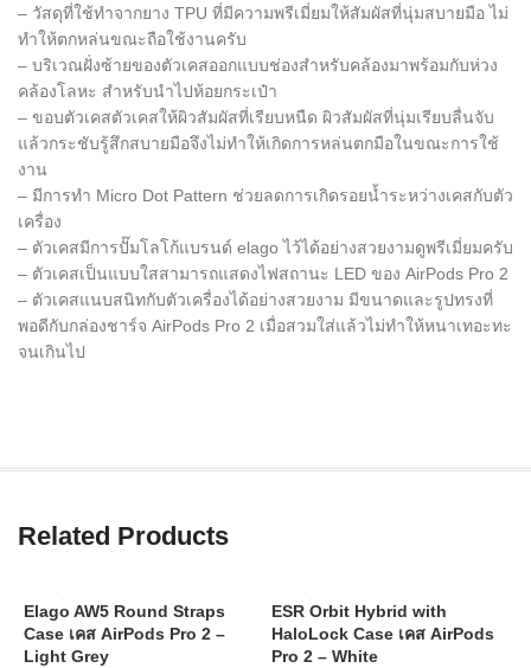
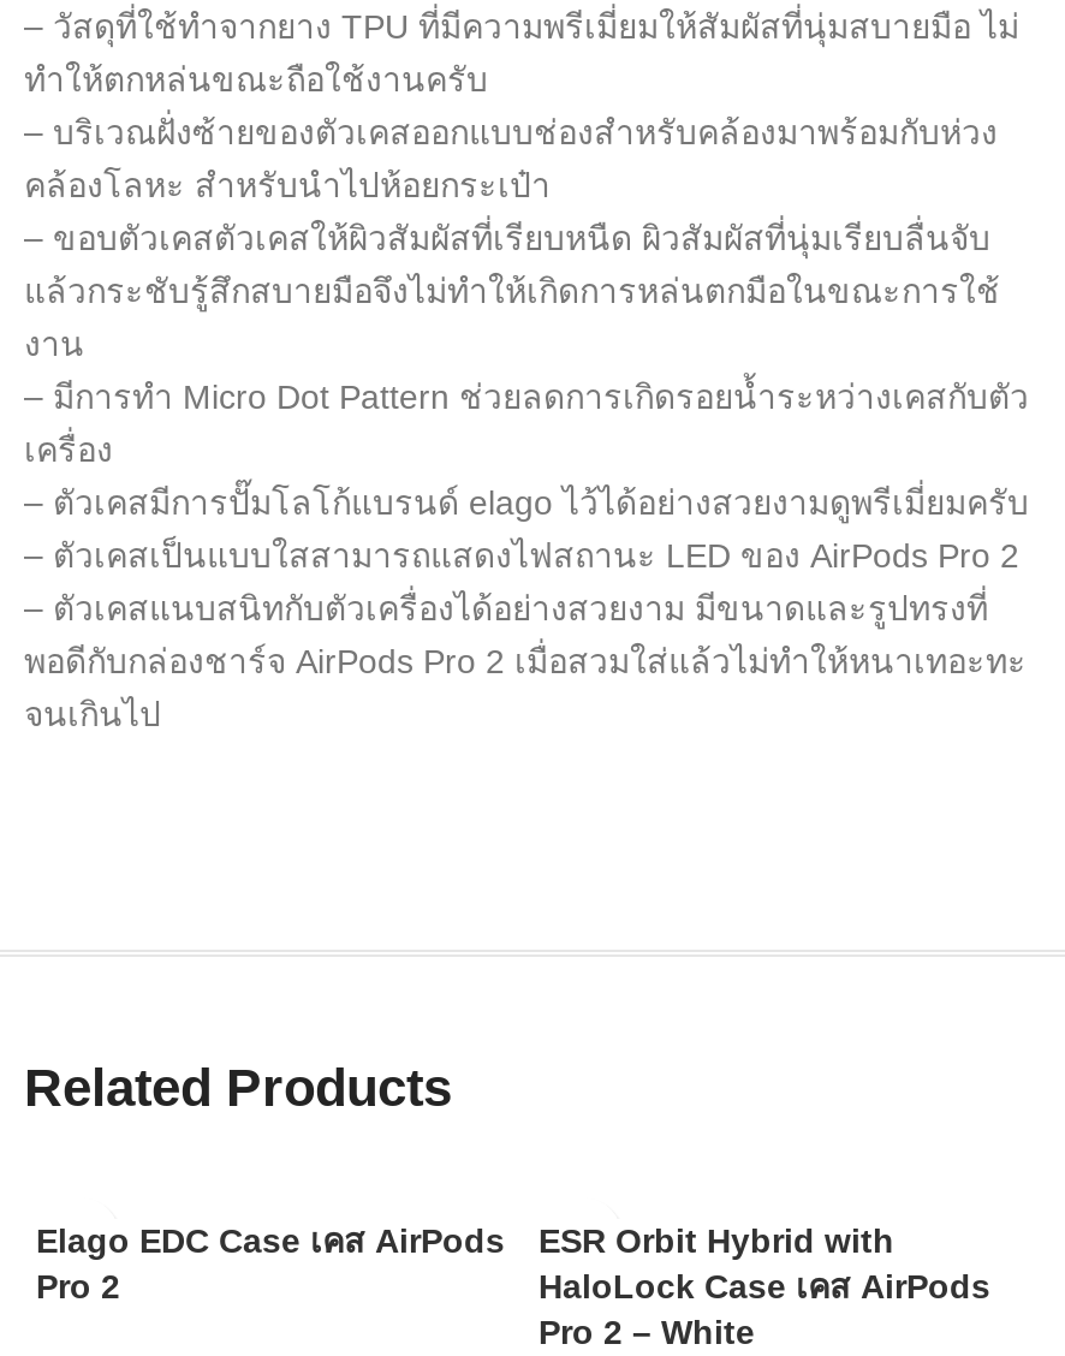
- Elago AW5 Round Straps
- Case เคส AirPods Pro 2 –
- Light Grey
+ Elago EDC Case เคส AirPods
+ Pro 2
